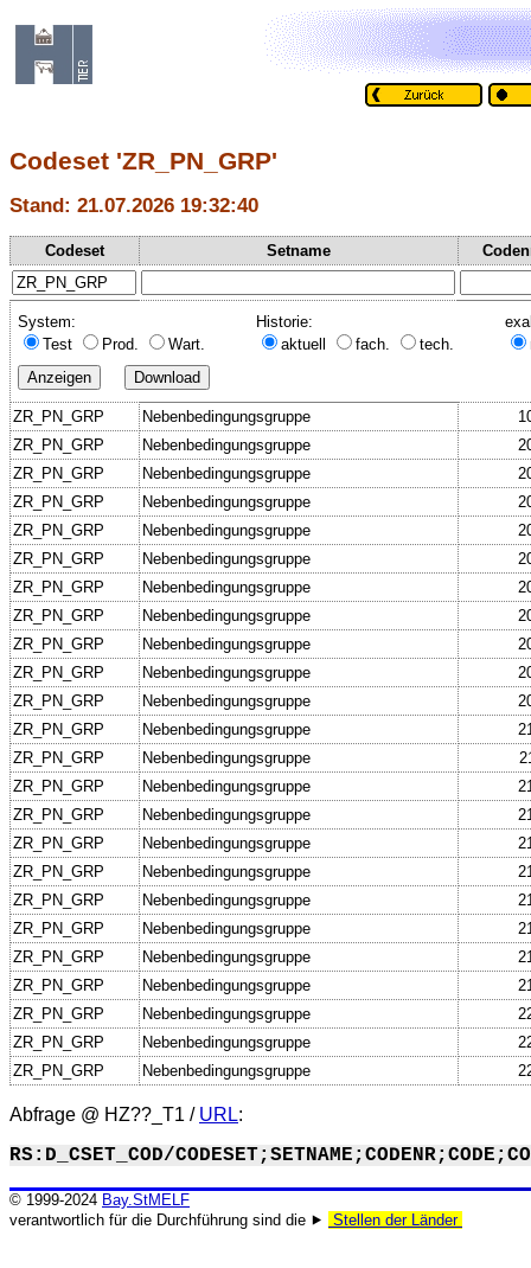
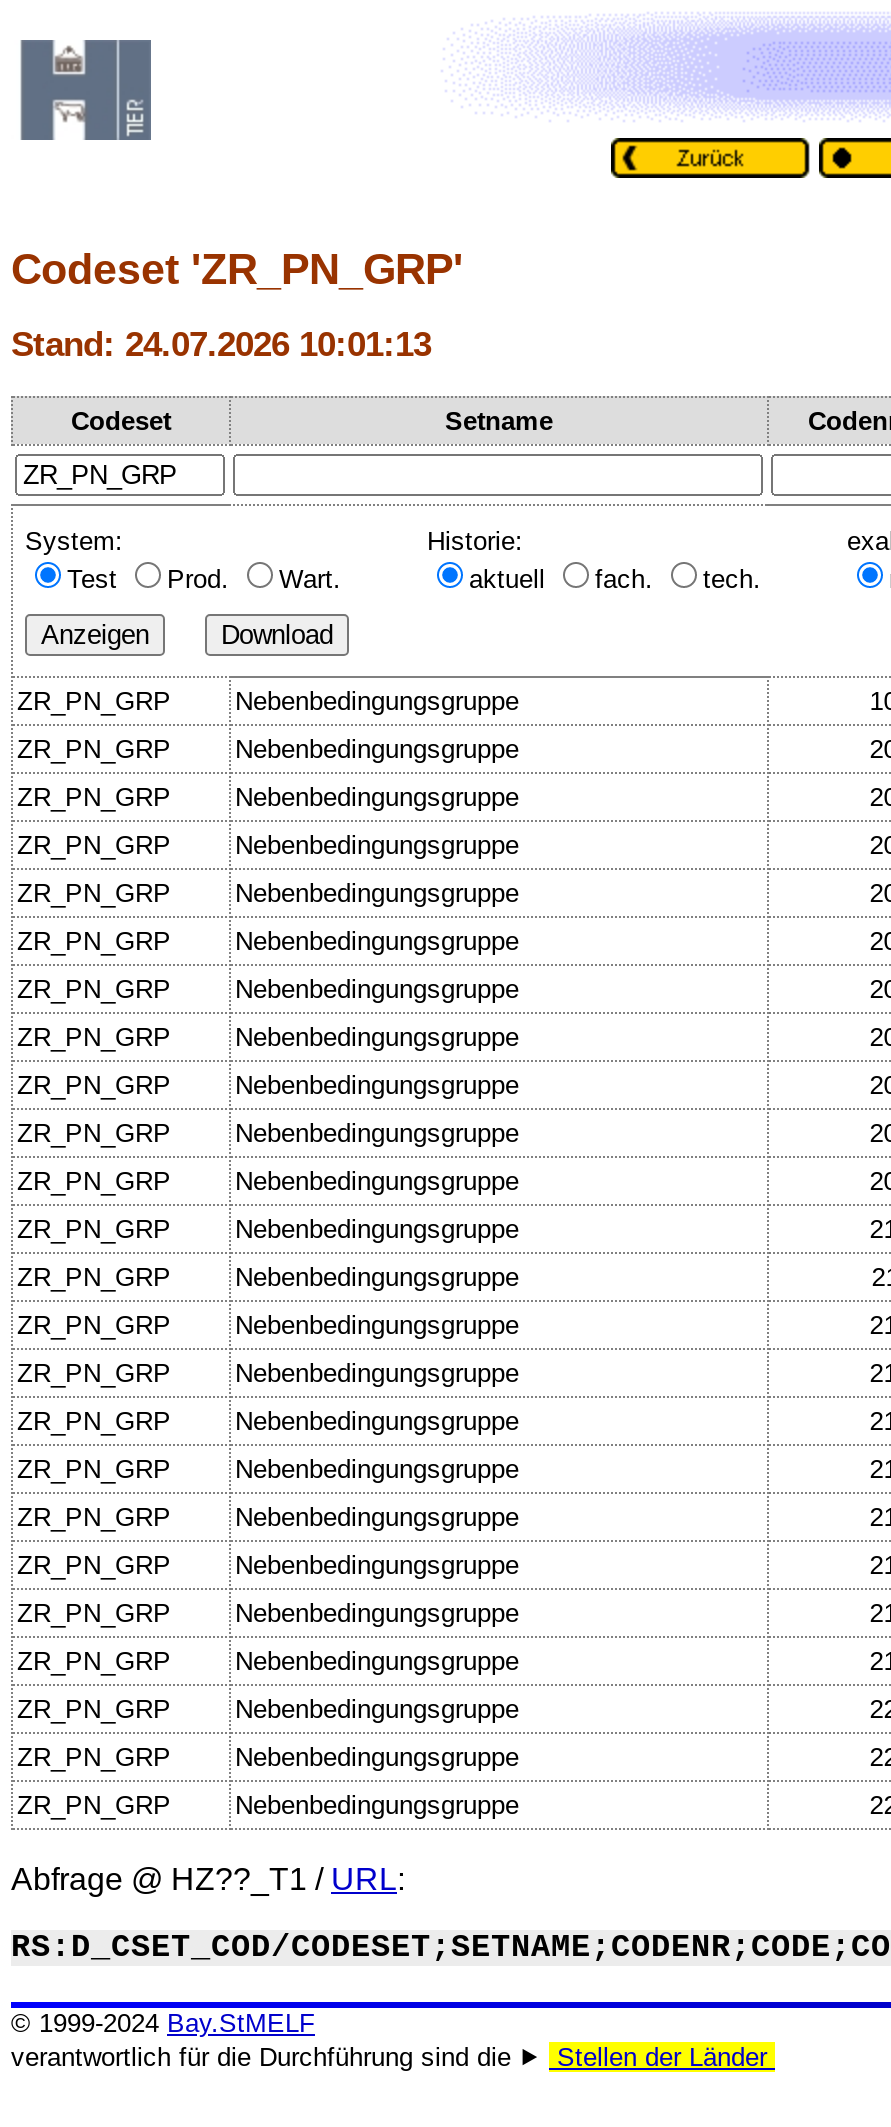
- Stand: 21.07.2026 19:32:40
+ Stand: 24.07.2026 10:01:13
